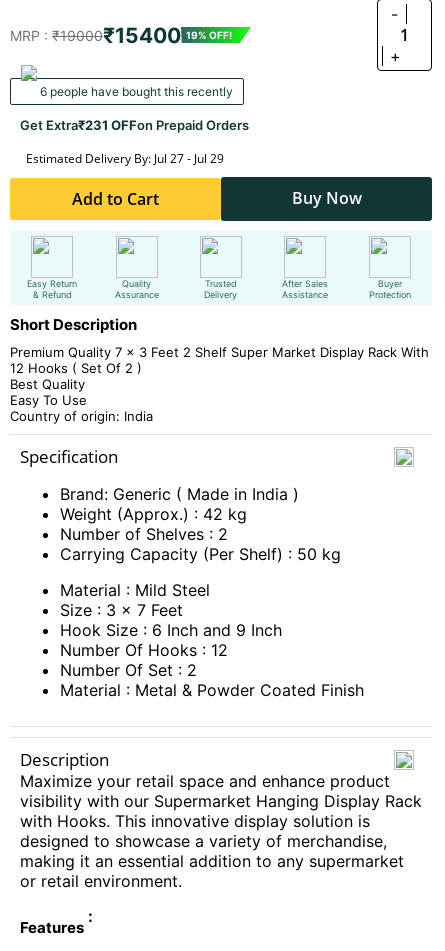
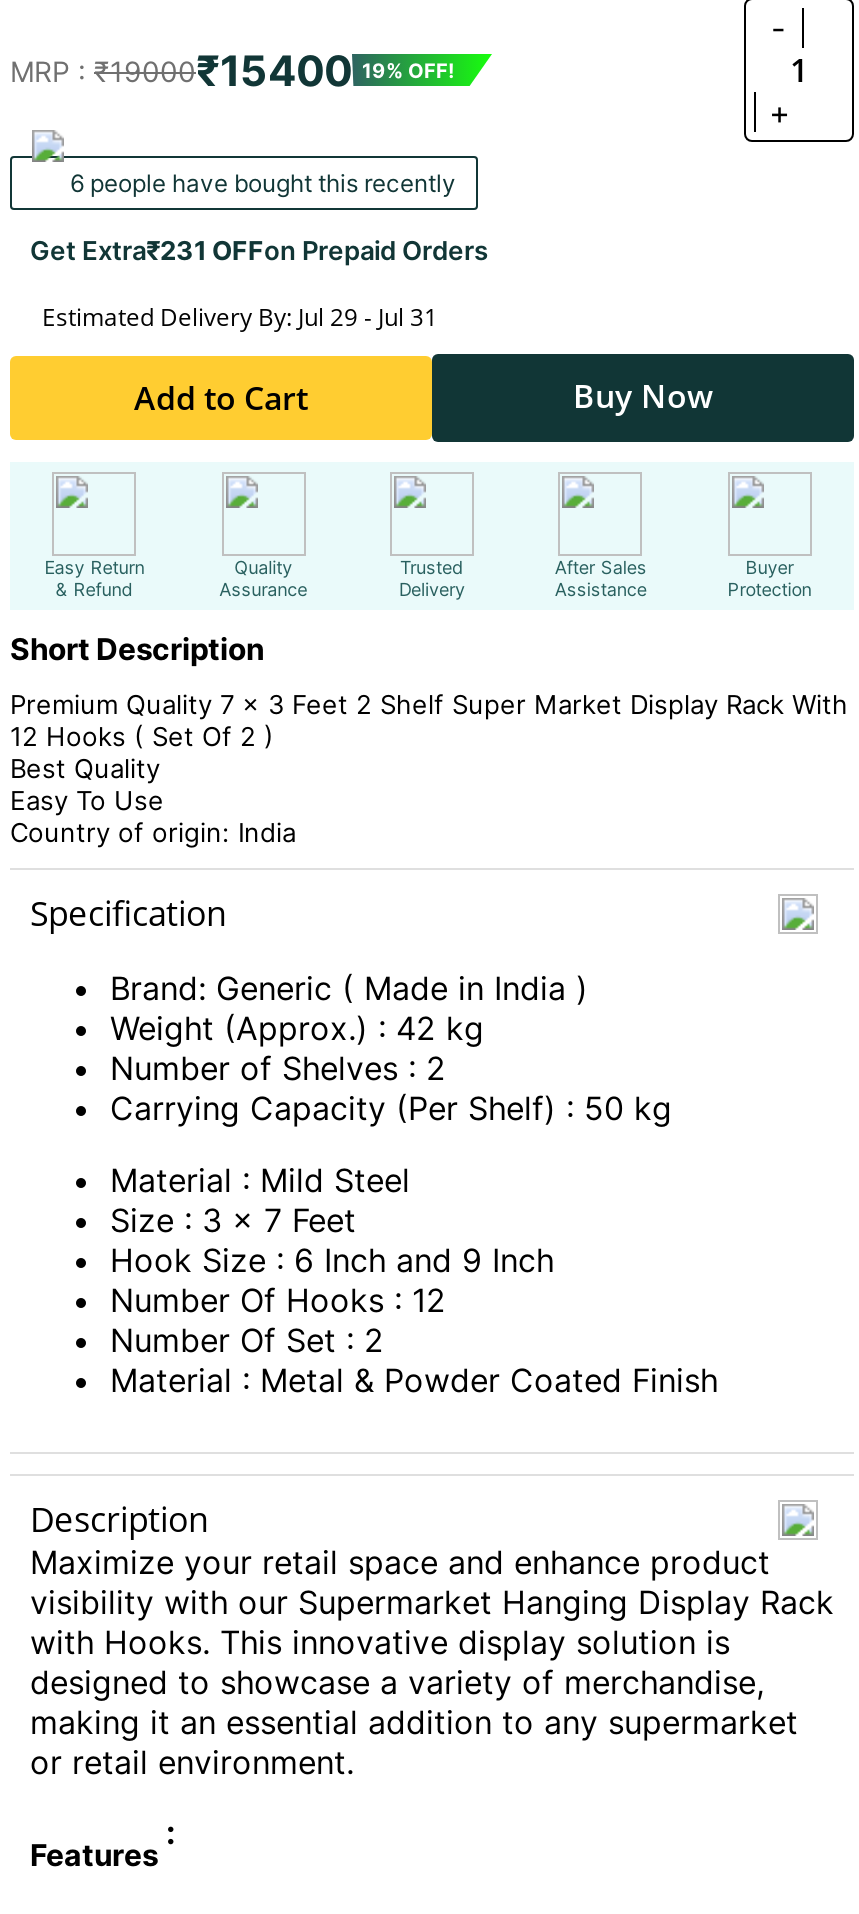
- Estimated Delivery By: Jul 27 - Jul 29
+ Estimated Delivery By: Jul 29 - Jul 31
